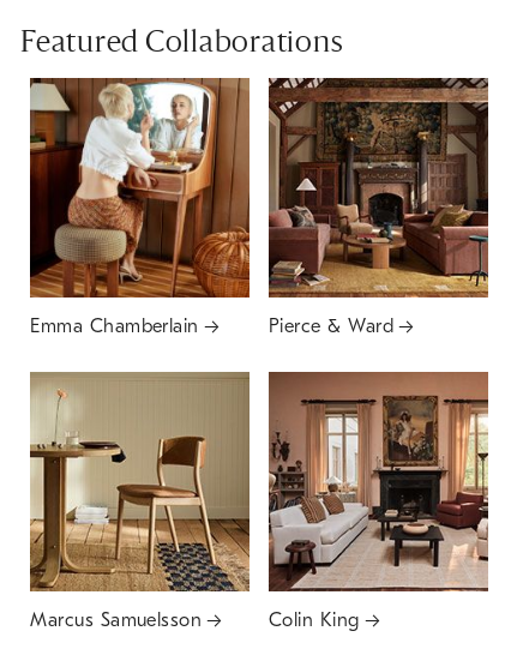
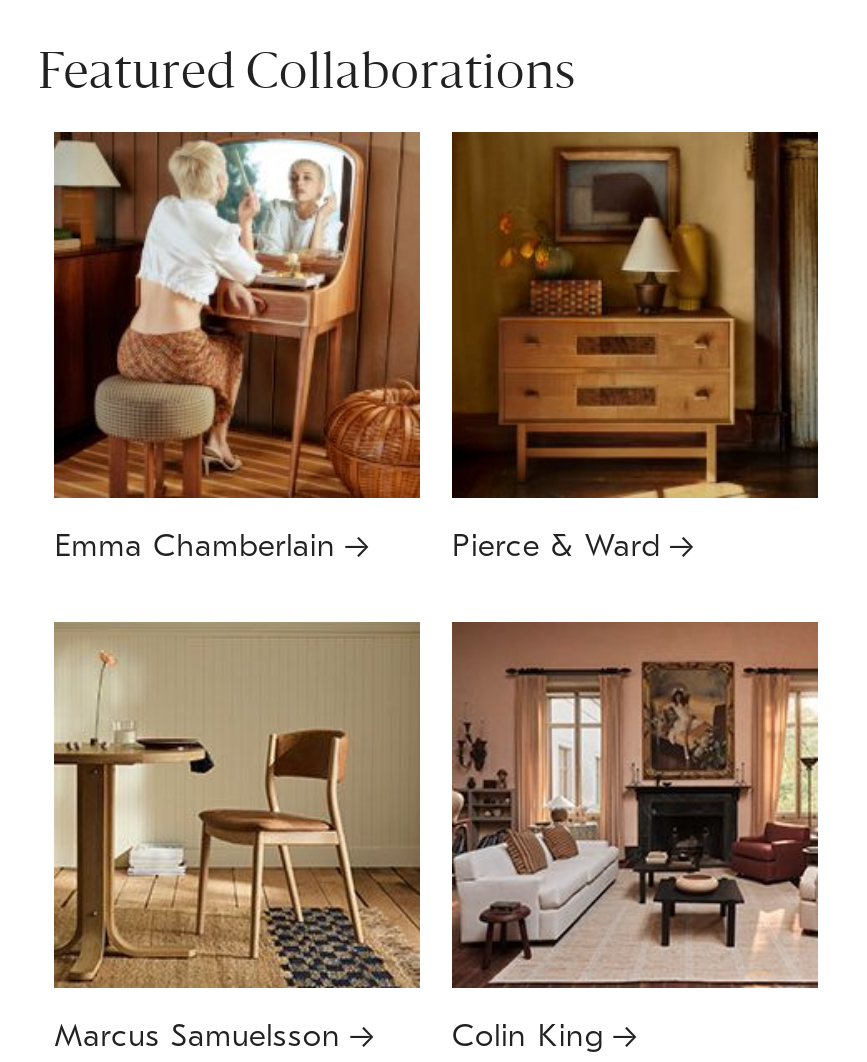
- [image]
+ [image]
